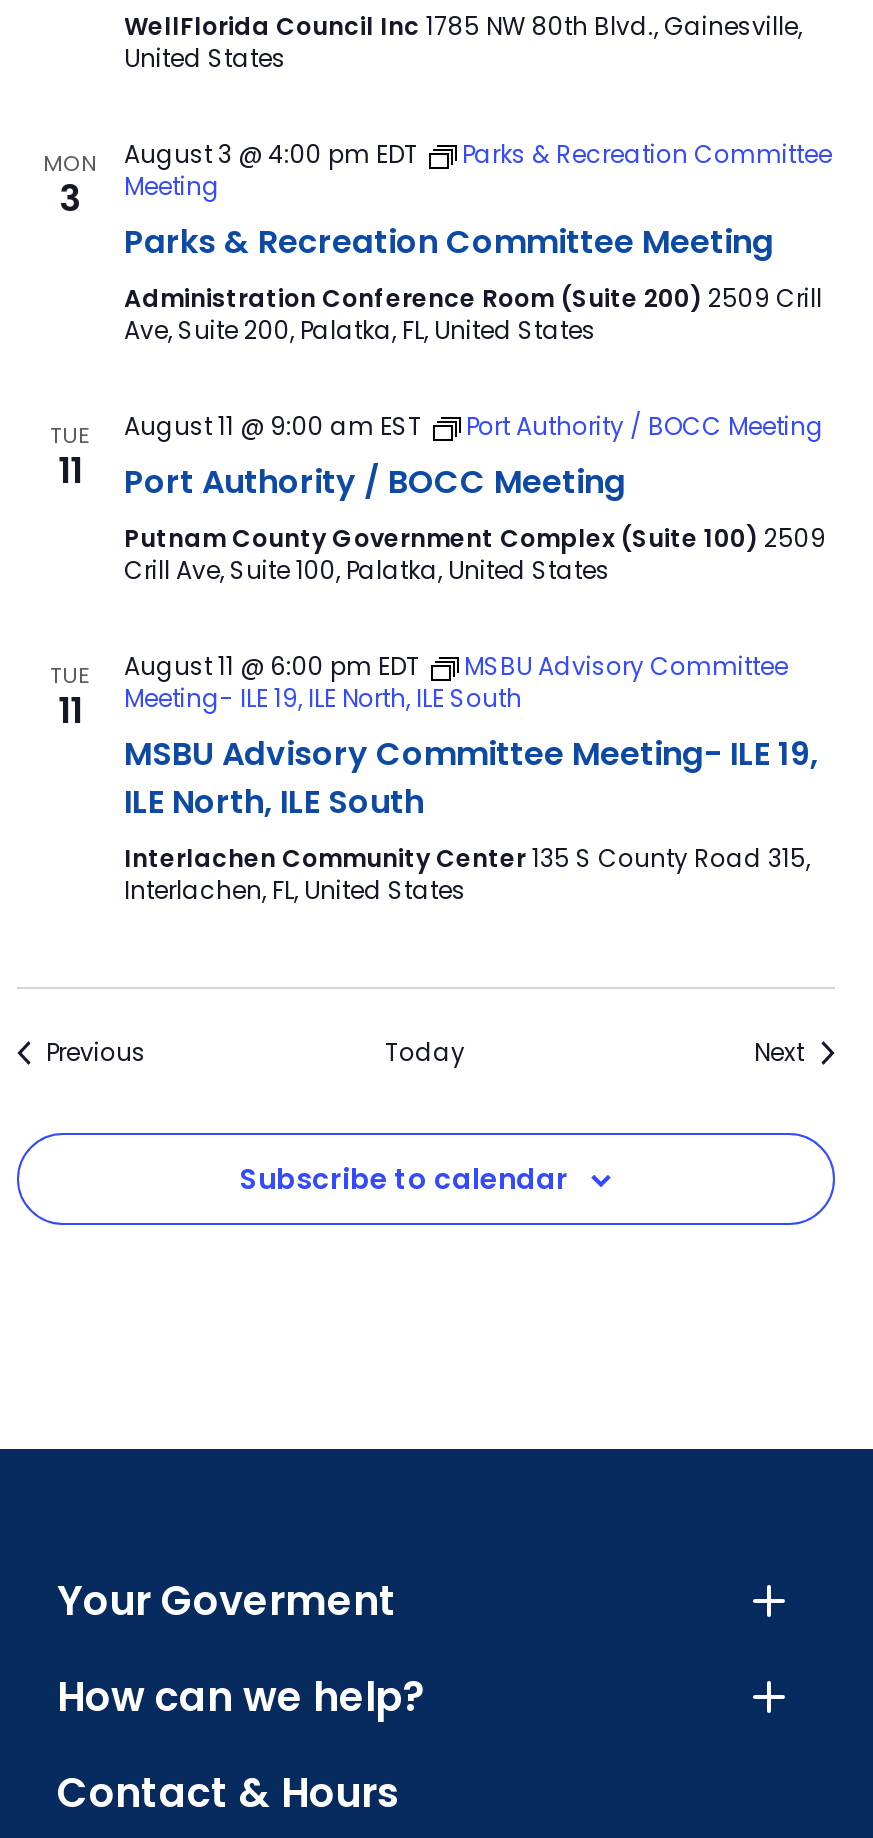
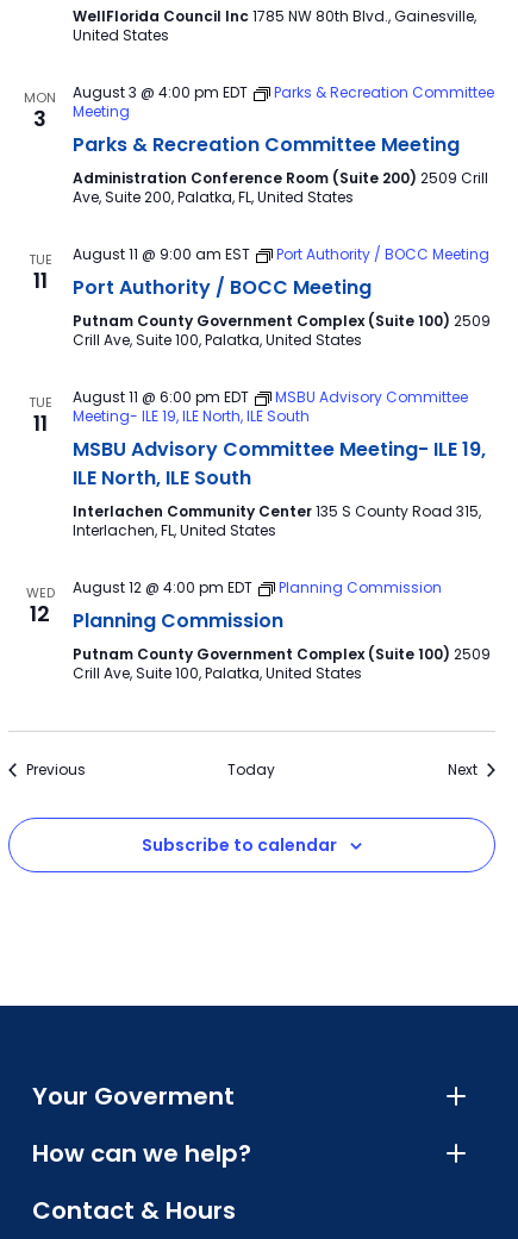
+ WED
+ 12

+ August 12 @ 4:00 pm EDT
+ Planning Commission
+ Planning Commission
+ Putnam County Government Complex (Suite 100) 2509
+ Crill Ave, Suite 100, Palatka, United States
